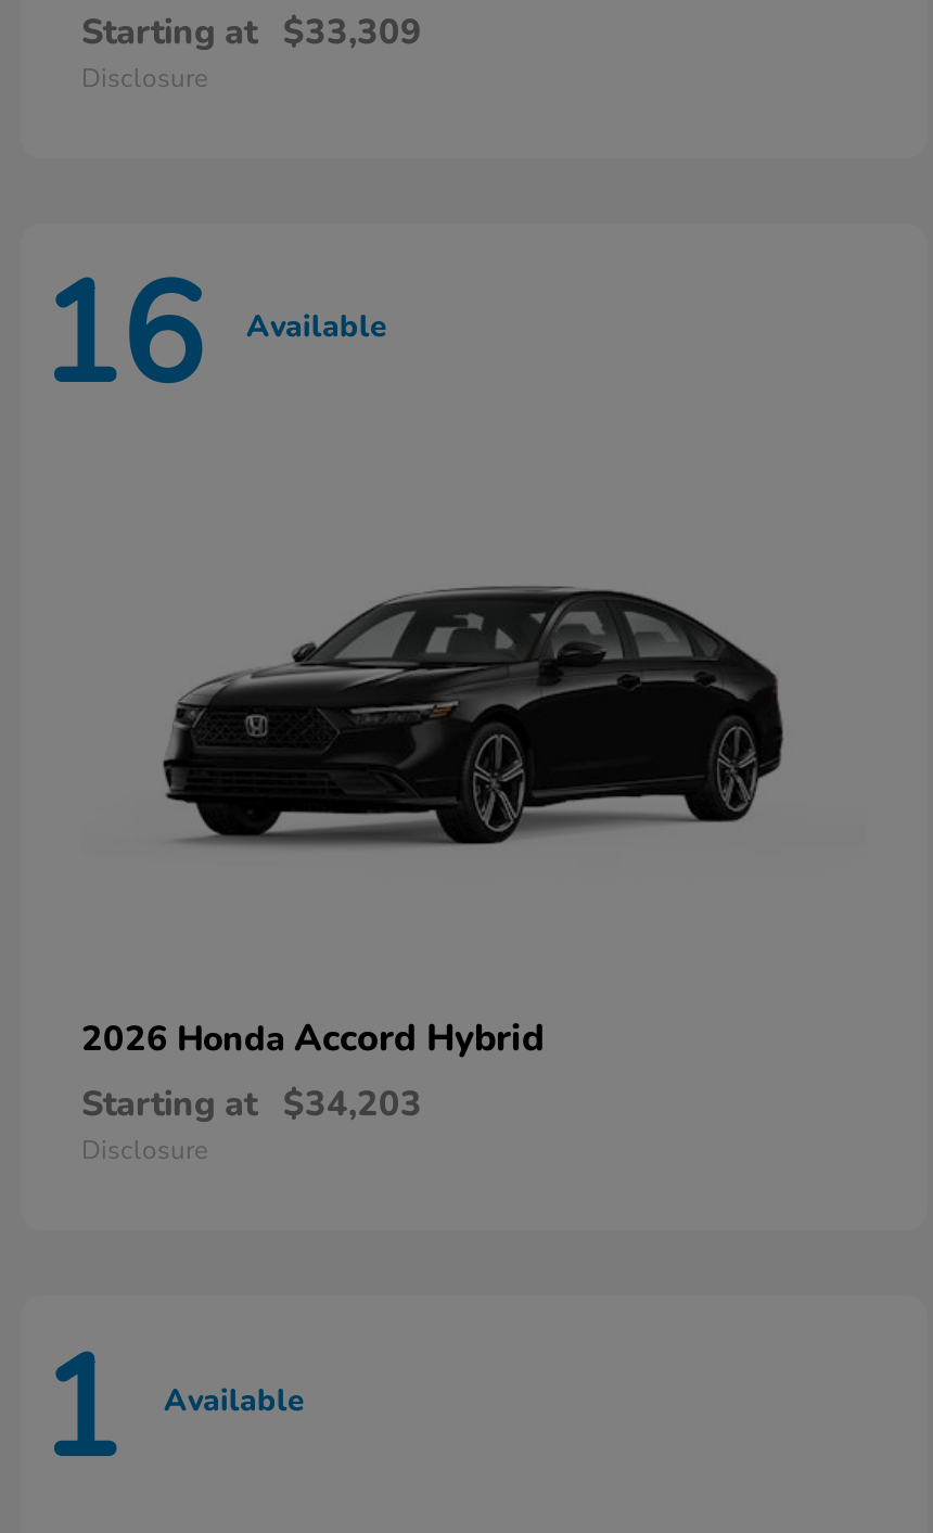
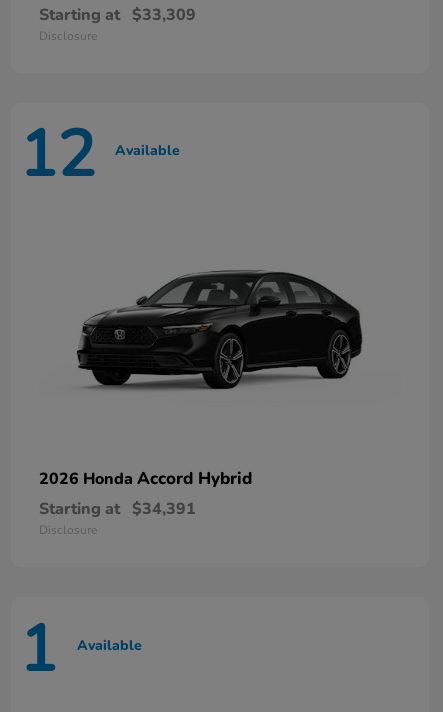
- 16 Available
+ 12 Available

- Starting at $34,203
+ Starting at $34,391
